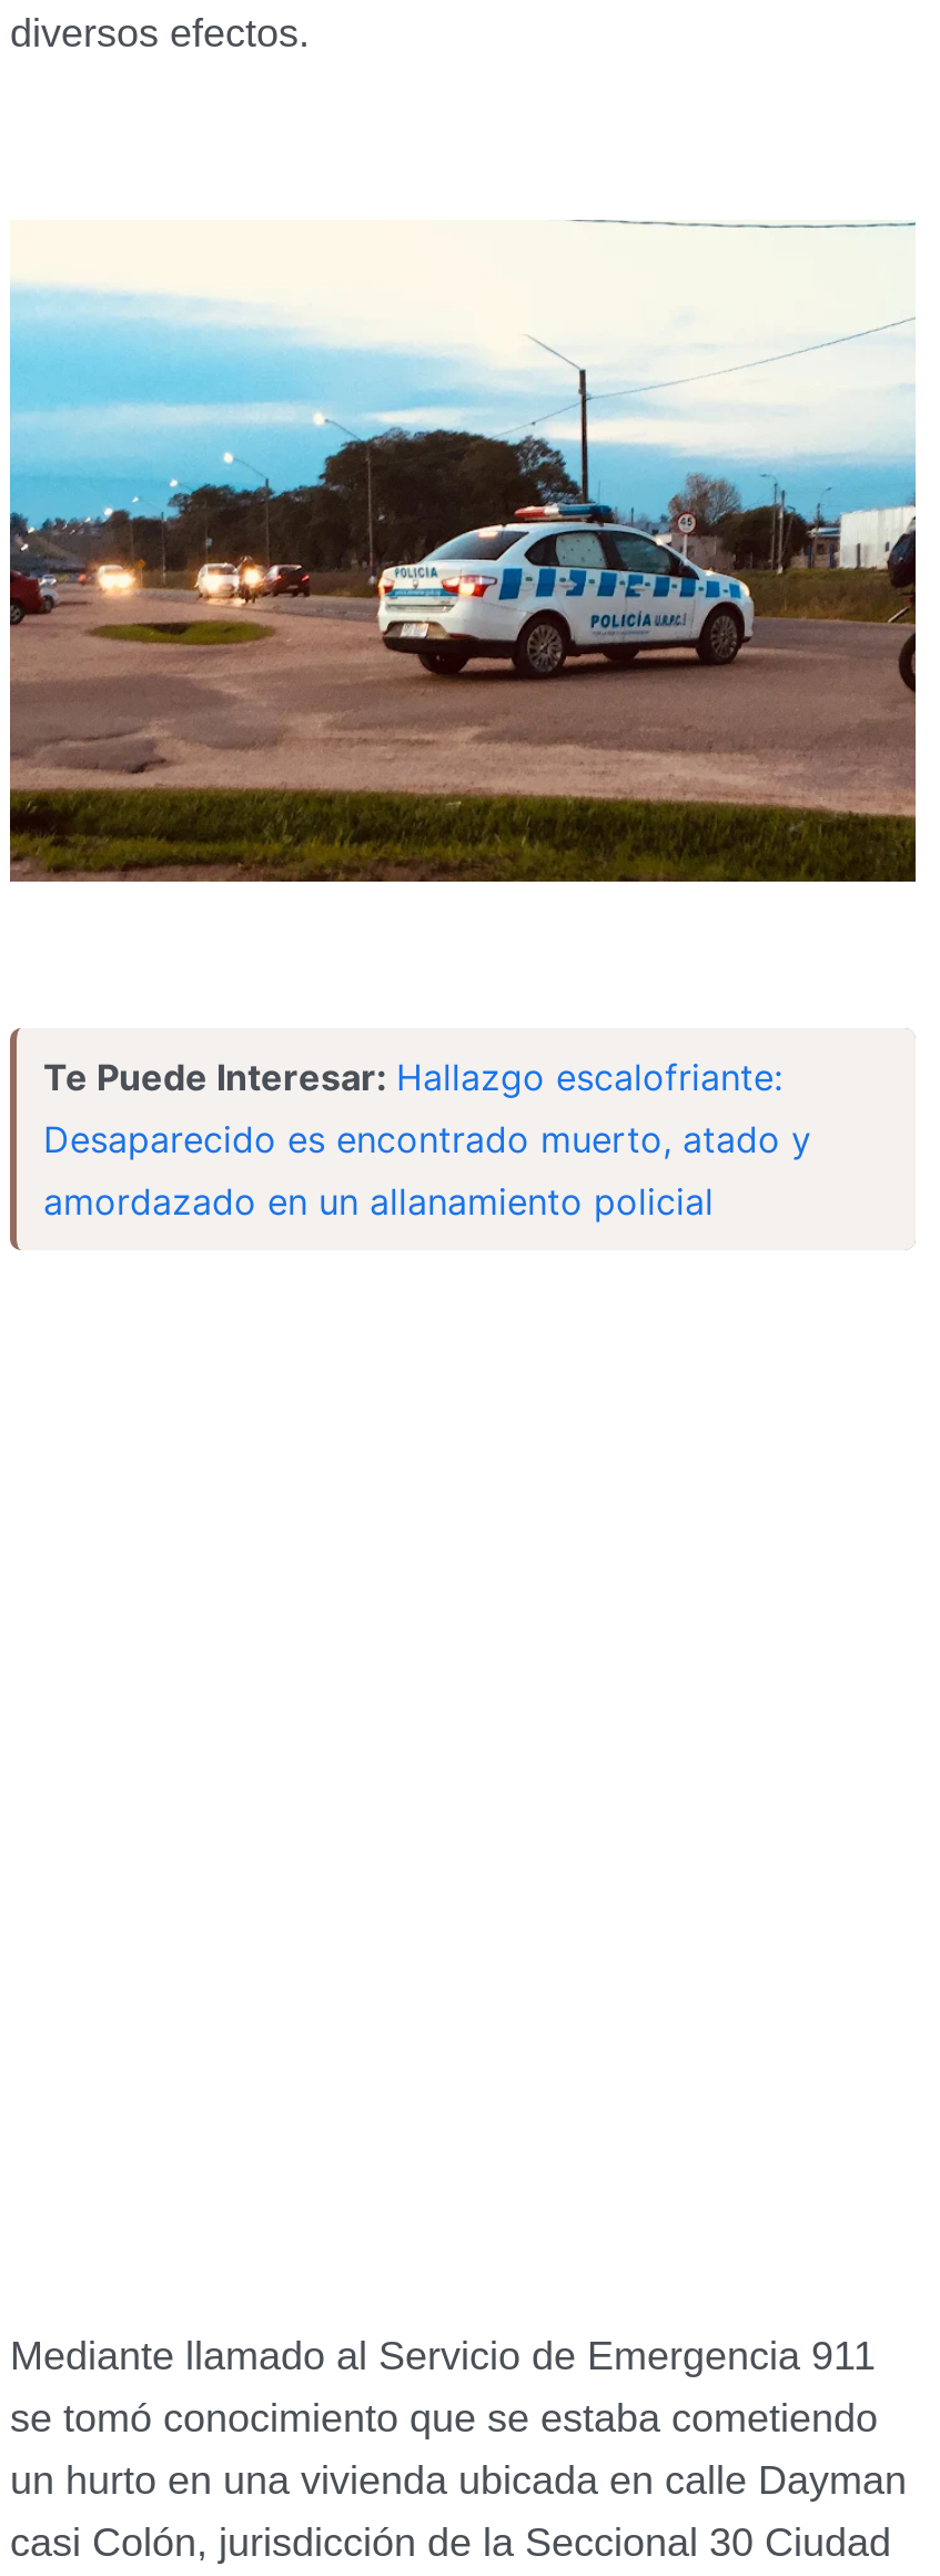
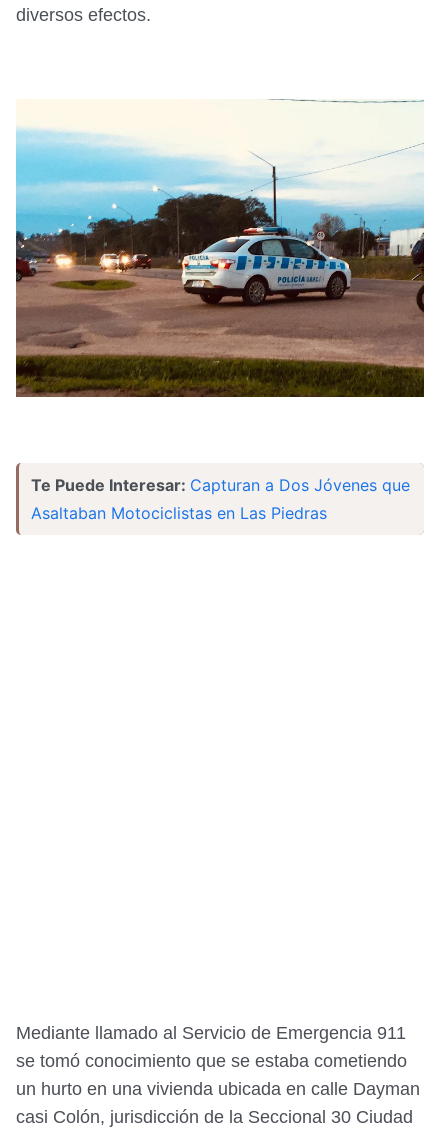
- Te Puede Interesar: Hallazgo escalofriante:
- Desaparecido es encontrado muerto, atado y
- amordazado en un allanamiento policial
+ Te Puede Interesar: Capturan a Dos Jóvenes que
+ Asaltaban Motociclistas en Las Piedras
